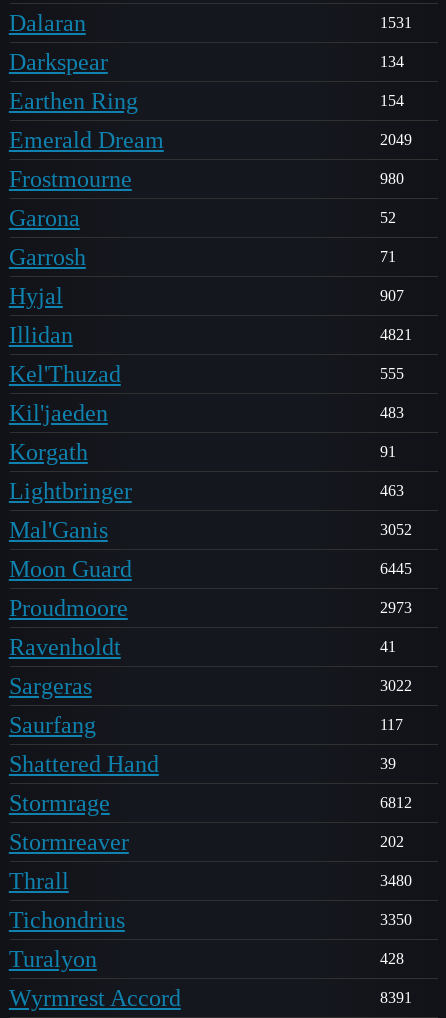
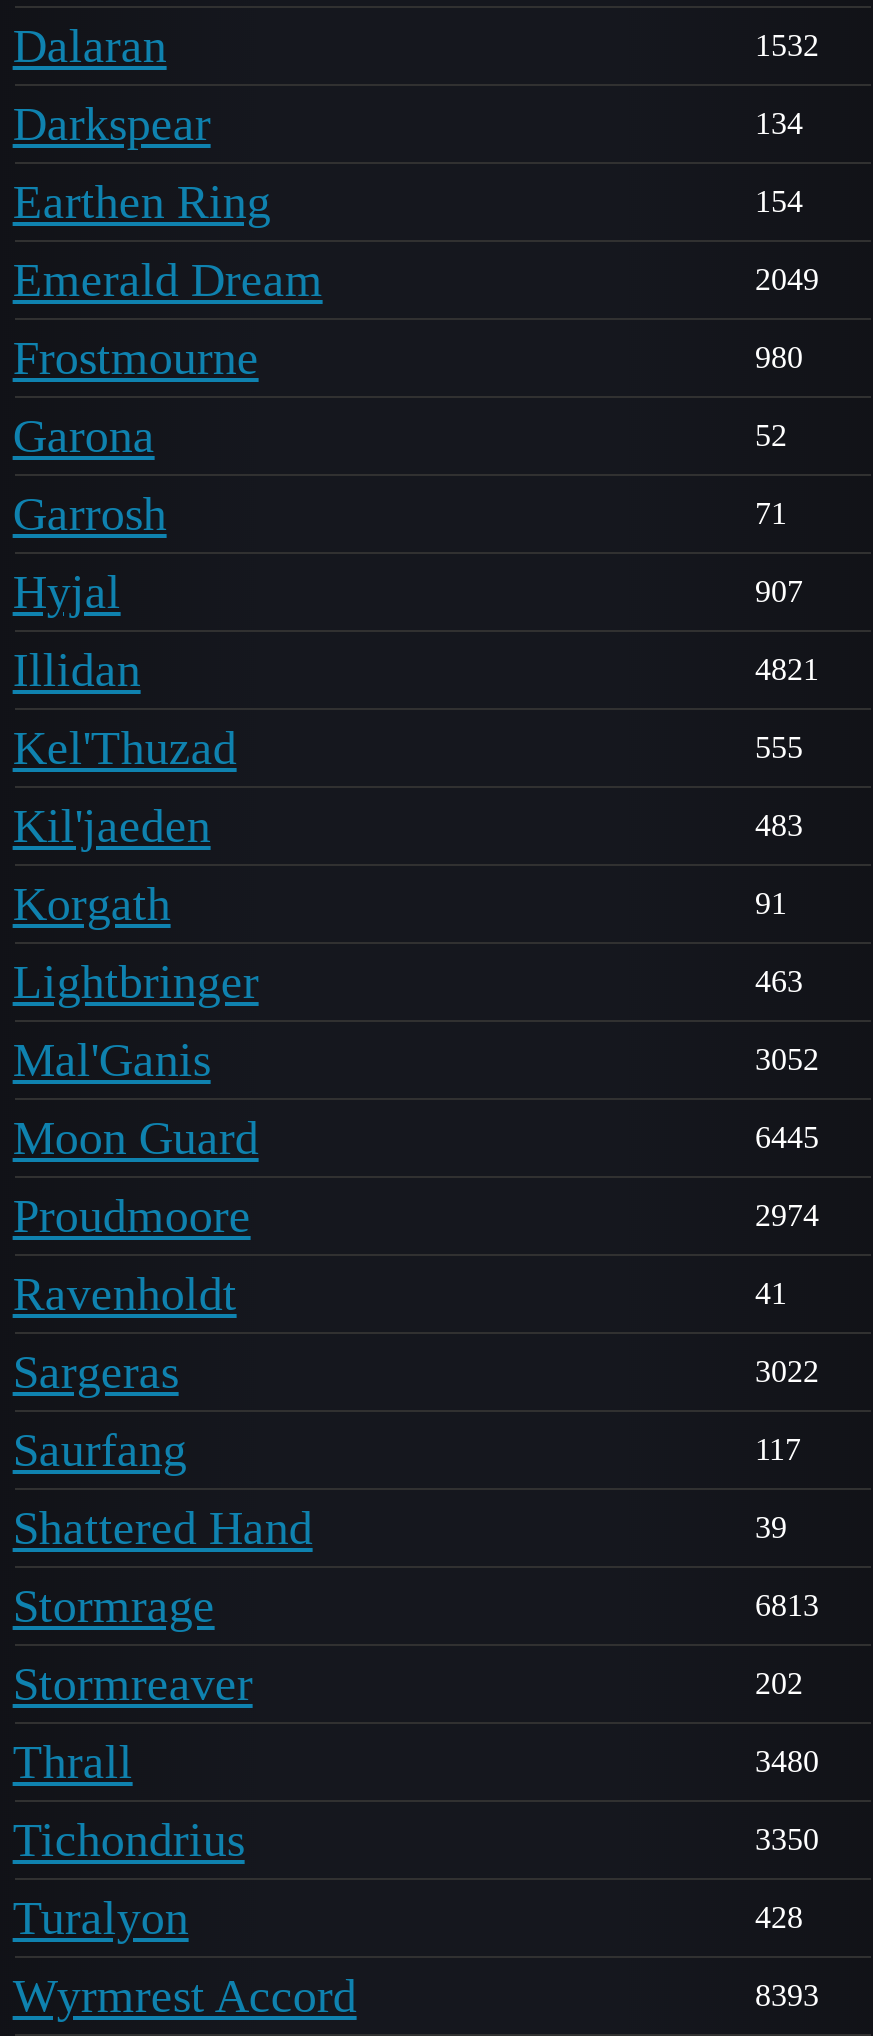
- 1531
+ 1532

- 2973
+ 2974

- 6812
+ 6813

- 8391
+ 8393
